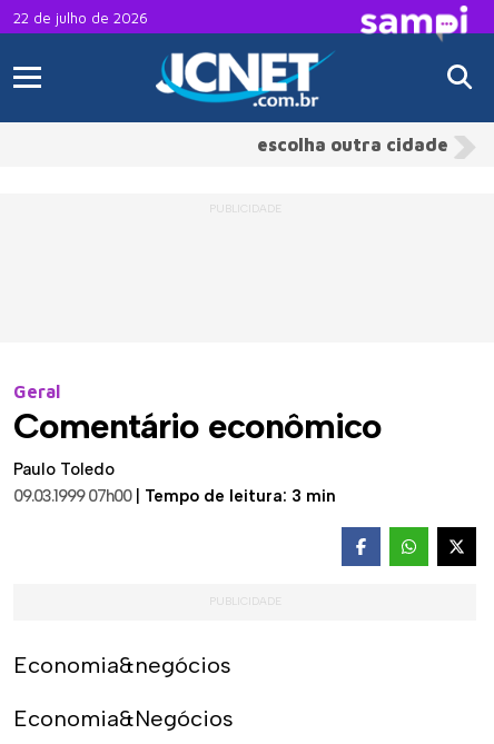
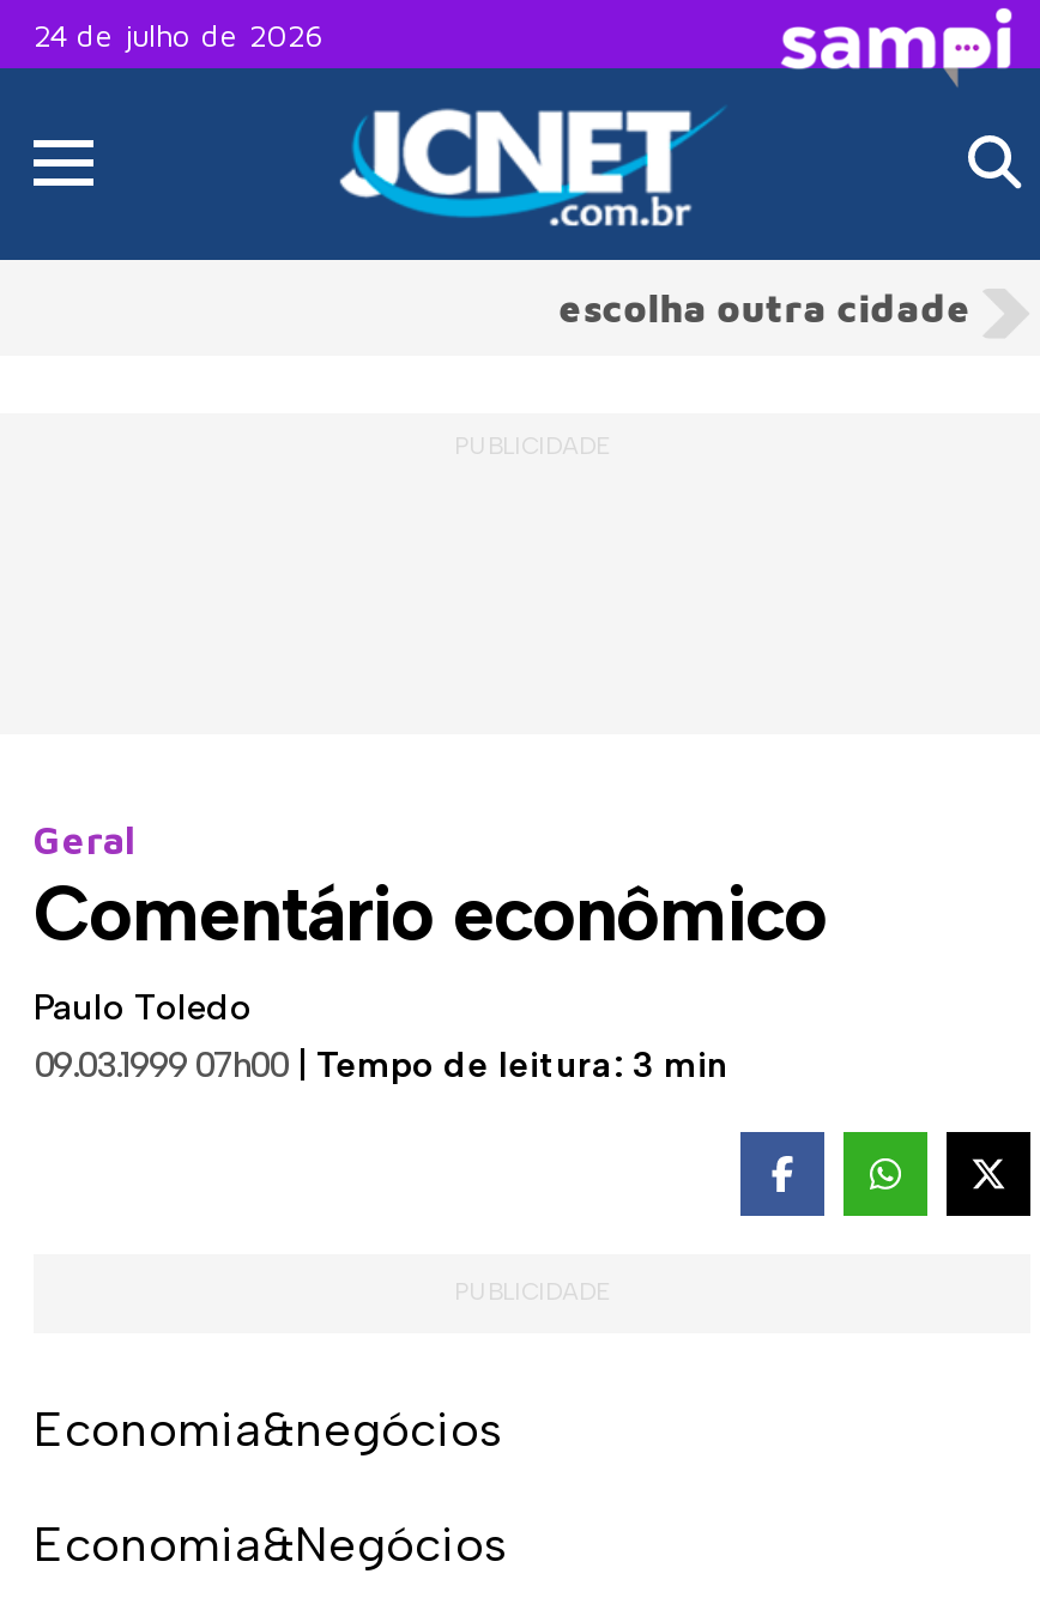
- 22 de julho de 2026
+ 24 de julho de 2026
